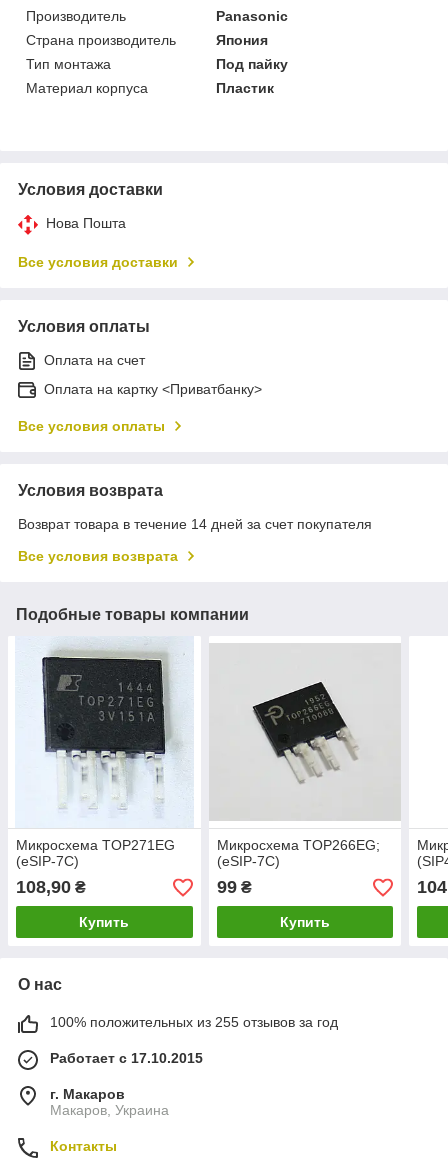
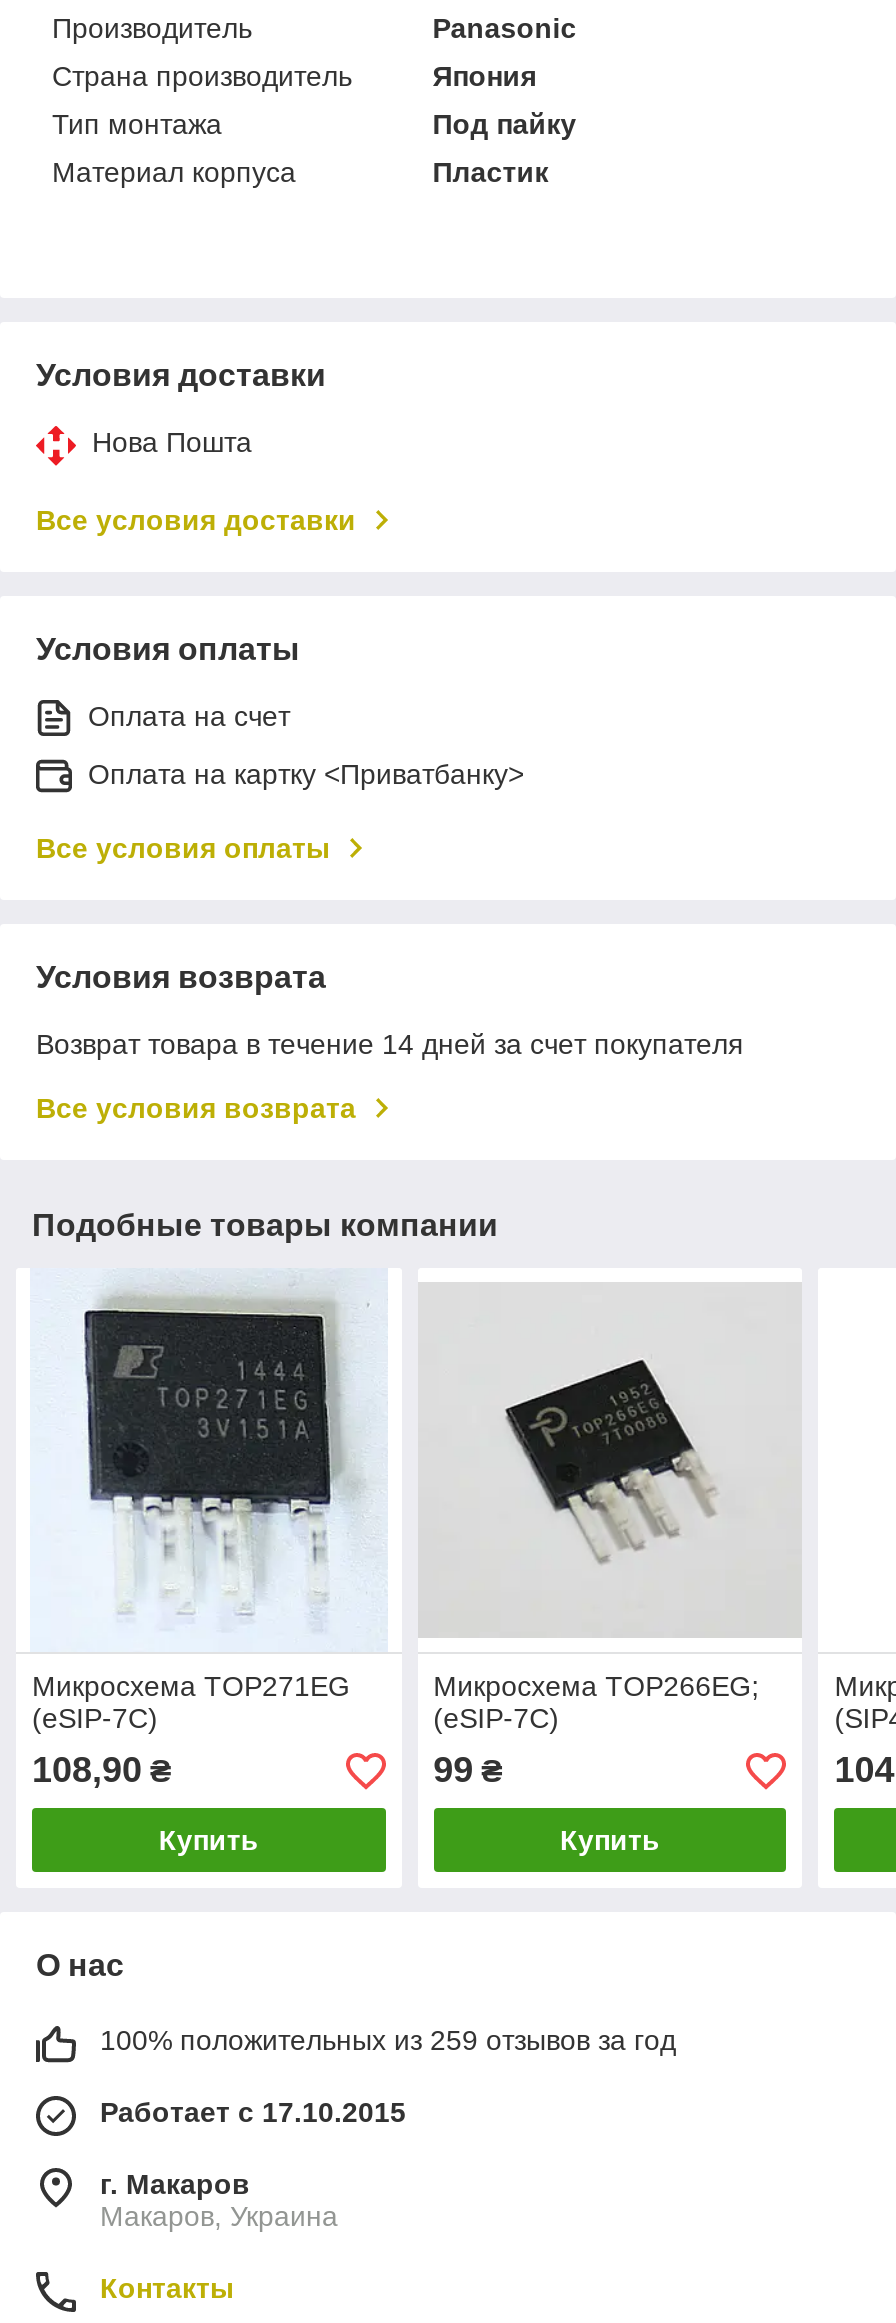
- 100% положительных из 255 отзывов за год
+ 100% положительных из 259 отзывов за год
